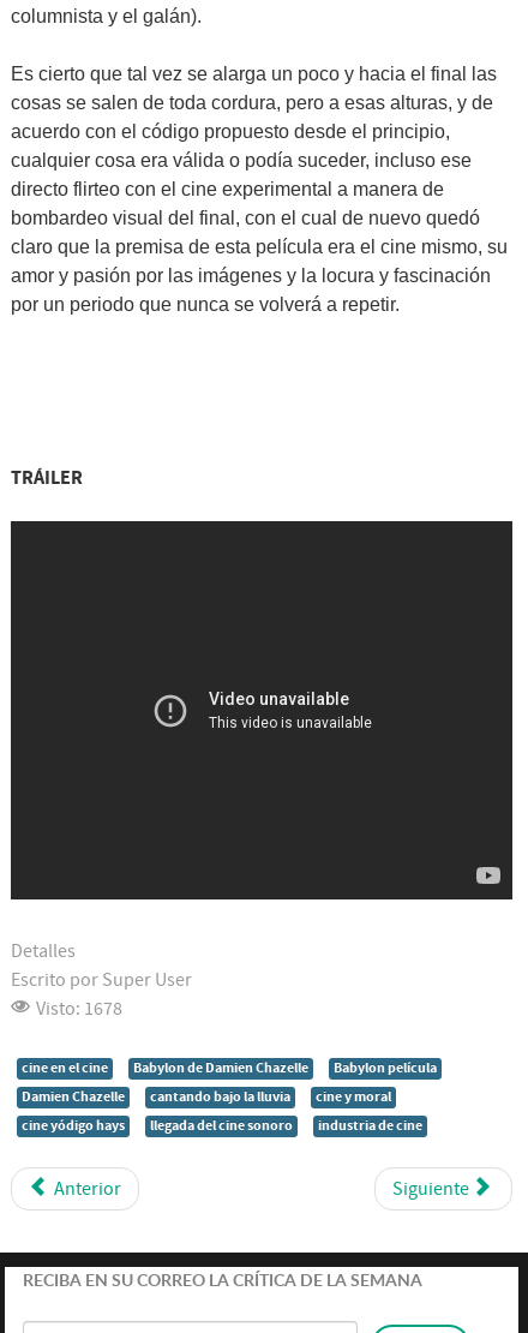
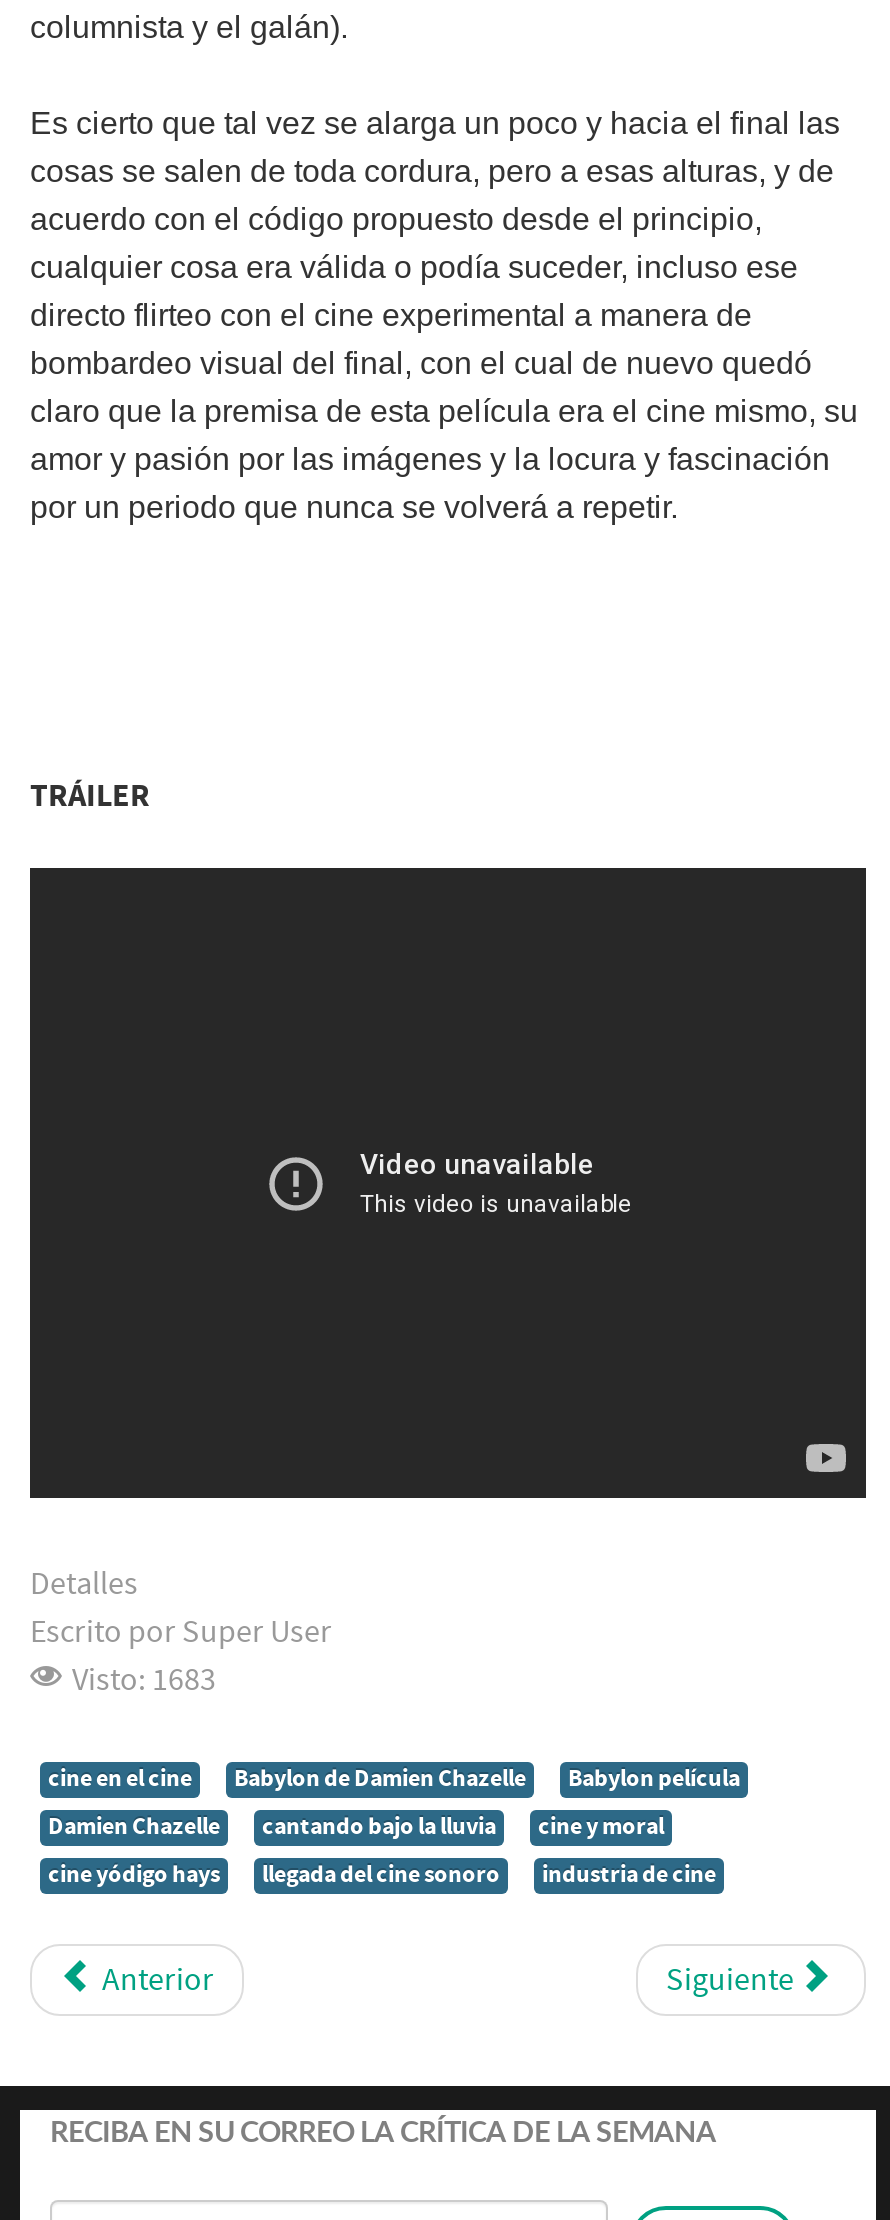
- Visto: 1678
+ Visto: 1683
